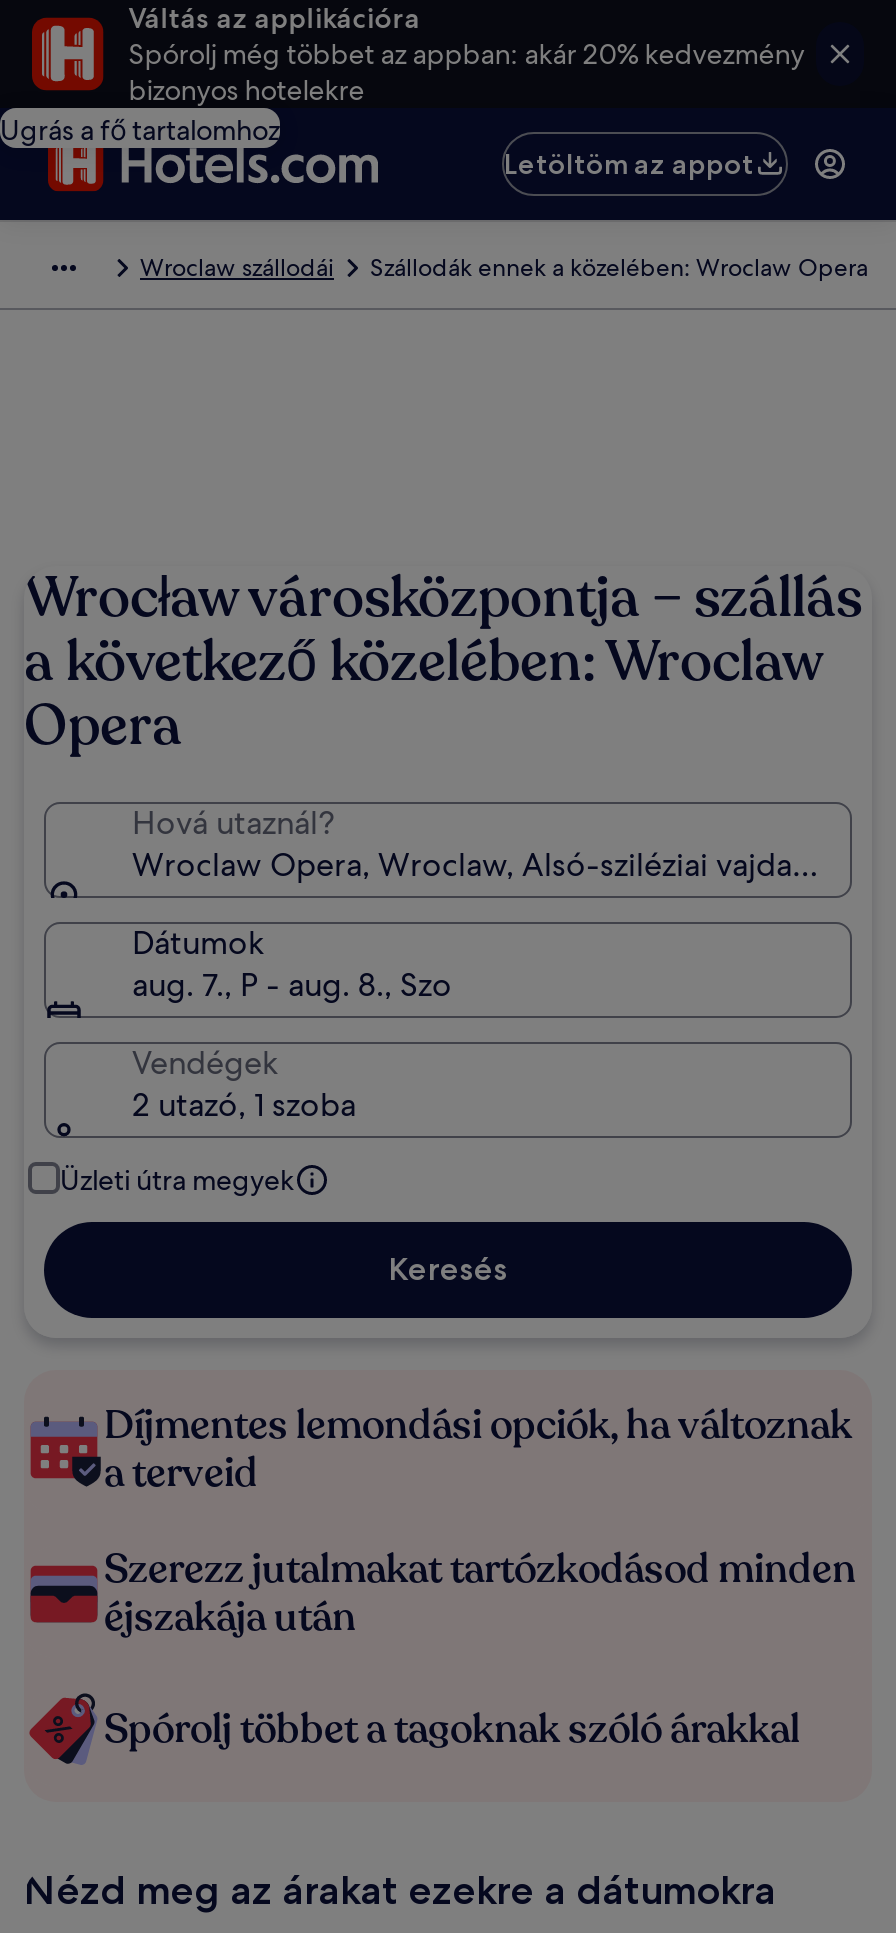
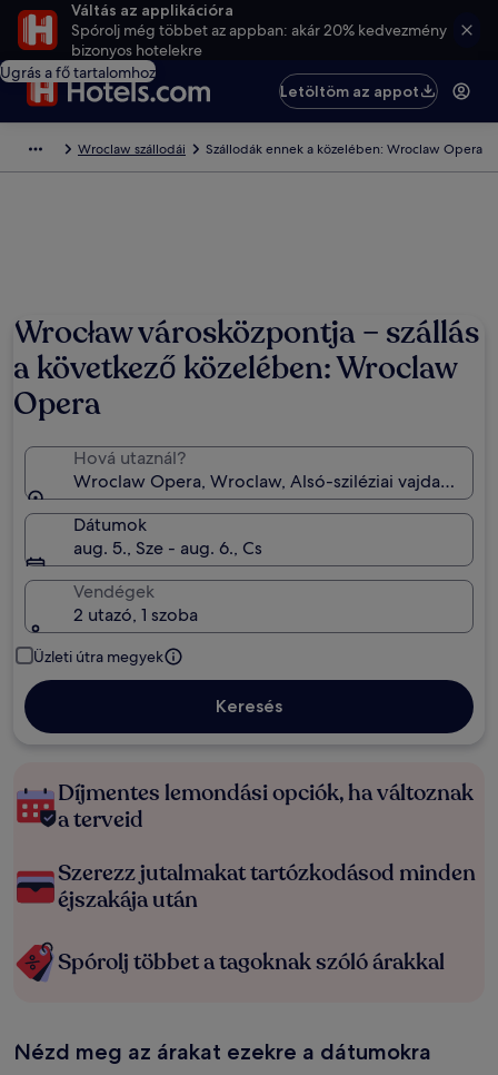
- aug. 7., P - aug. 8., Szo
+ aug. 5., Sze - aug. 6., Cs
